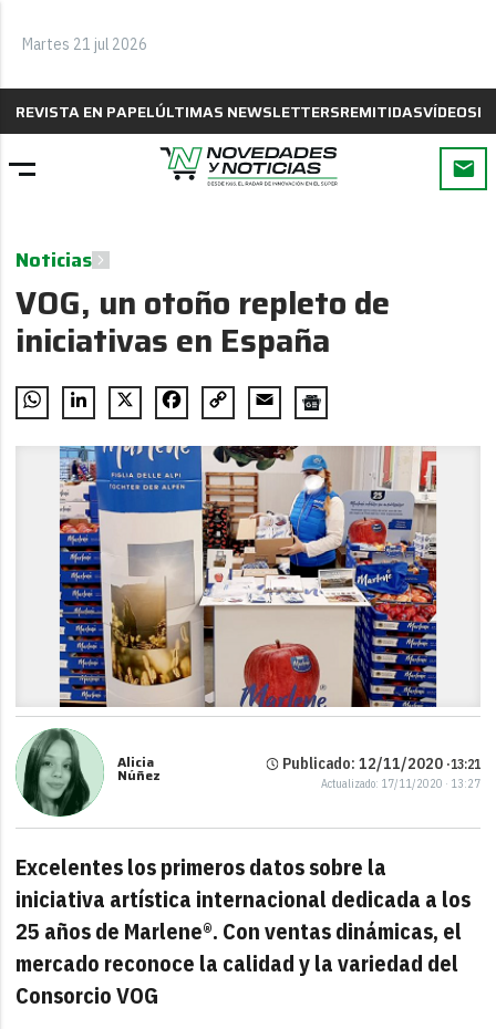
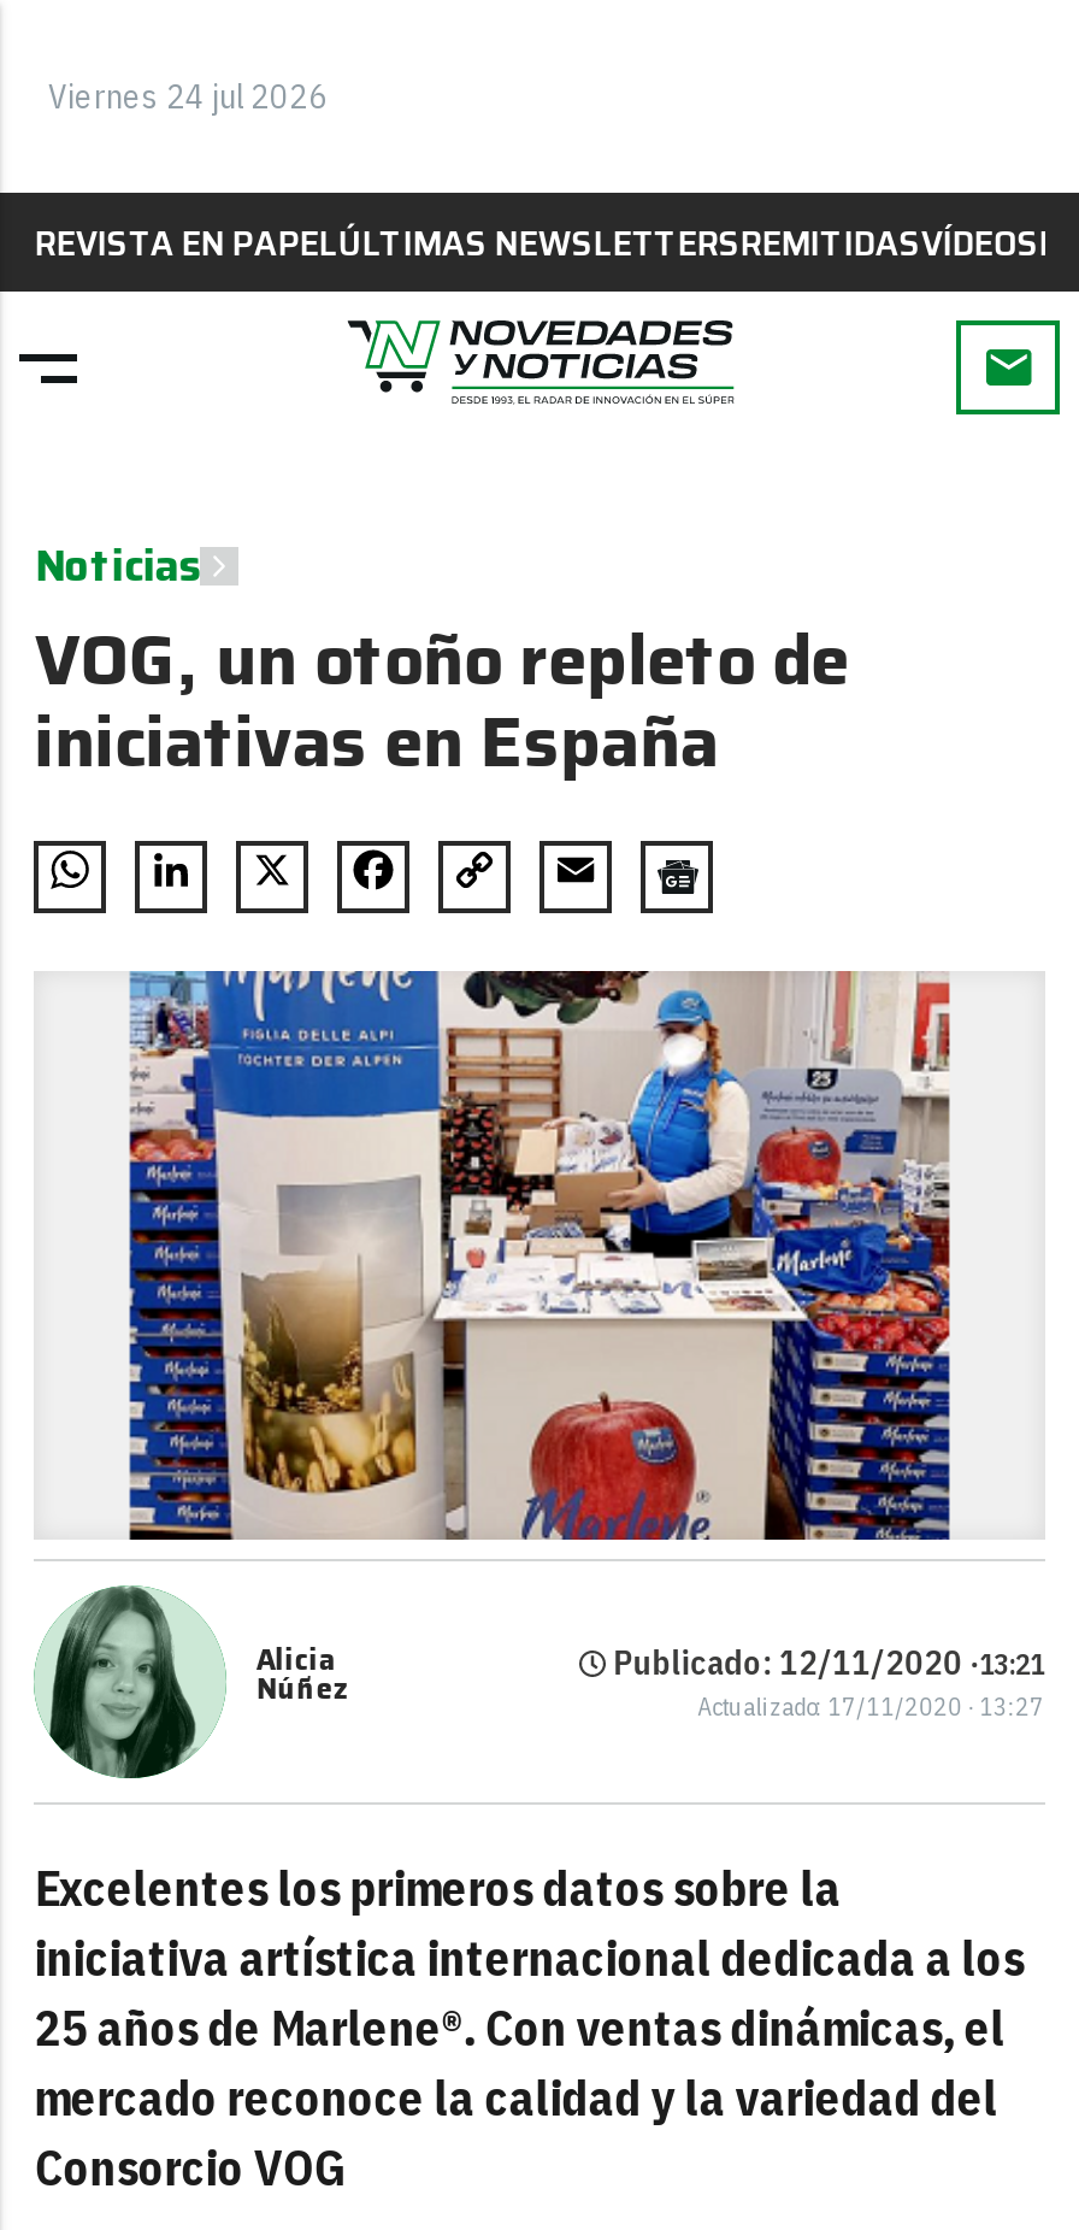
- Martes 21 jul 2026
+ Viernes 24 jul 2026
